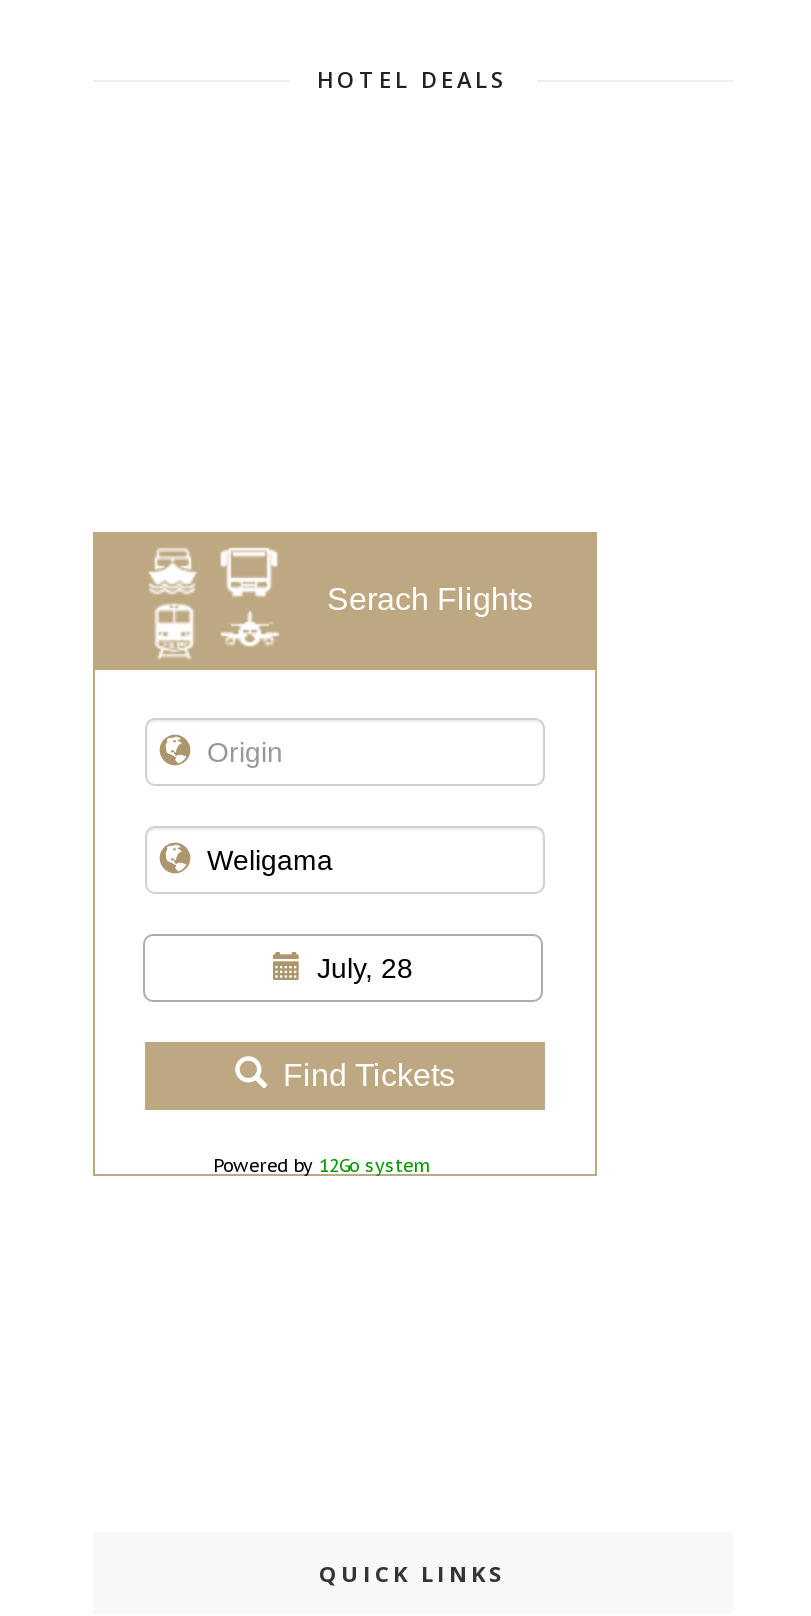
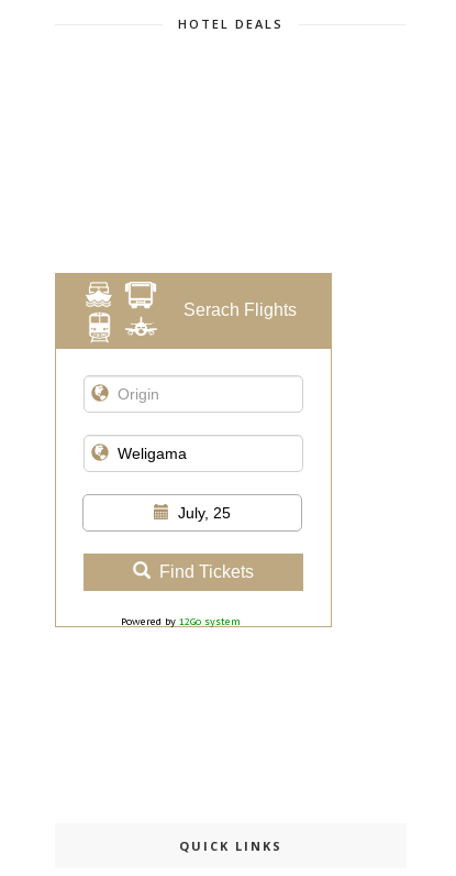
- July, 28
+ July, 25
